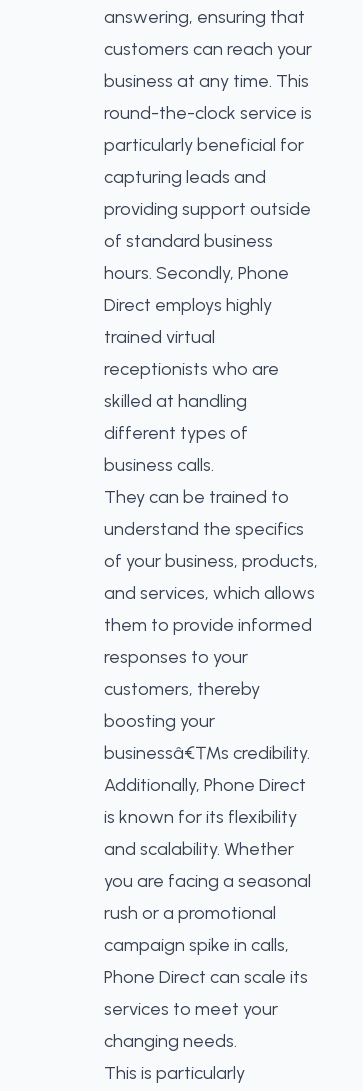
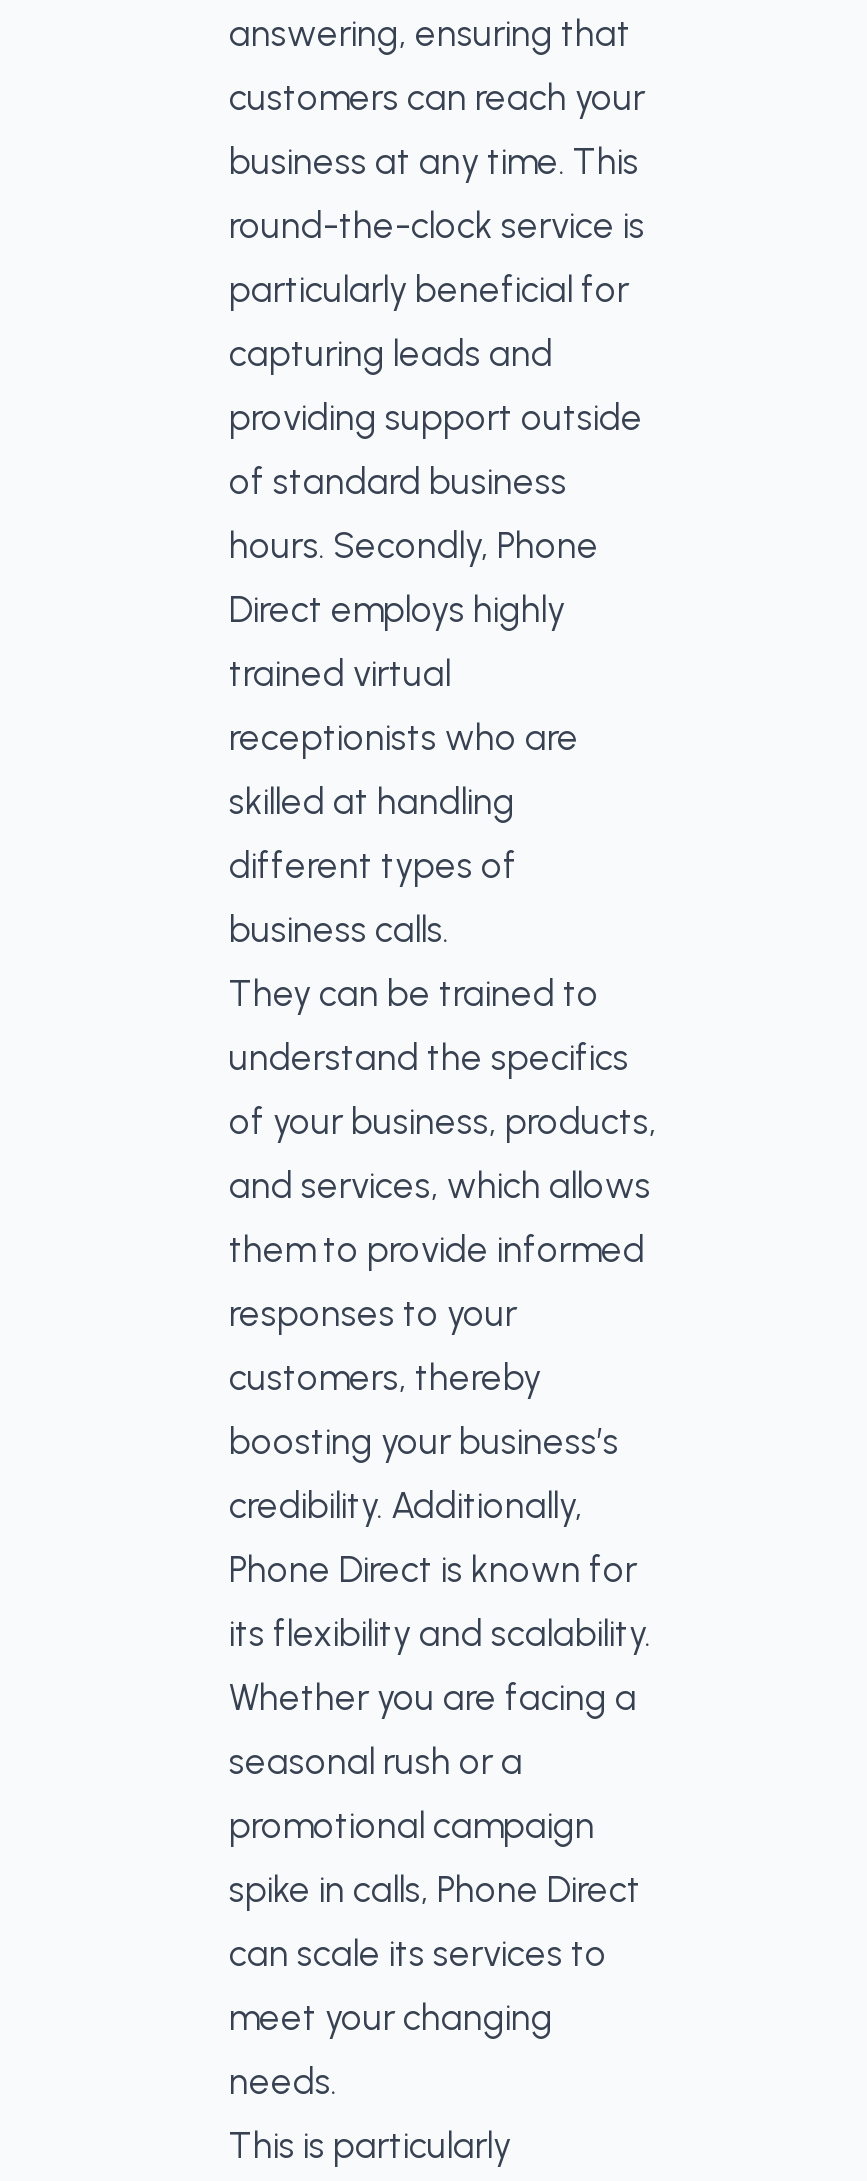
- boosting your
+ boosting your business’s

- businessâ€™s credibility.
+ credibility. Additionally,

- Additionally, Phone Direct
+ Phone Direct is known for

- is known for its flexibility
+ its flexibility and scalability.

- and scalability. Whether
+ Whether you are facing a

- you are facing a seasonal
+ seasonal rush or a

- rush or a promotional
+ promotional campaign

- campaign spike in calls,
+ spike in calls, Phone Direct

- Phone Direct can scale its
+ can scale its services to

- services to meet your
+ meet your changing

- changing needs.
+ needs.
